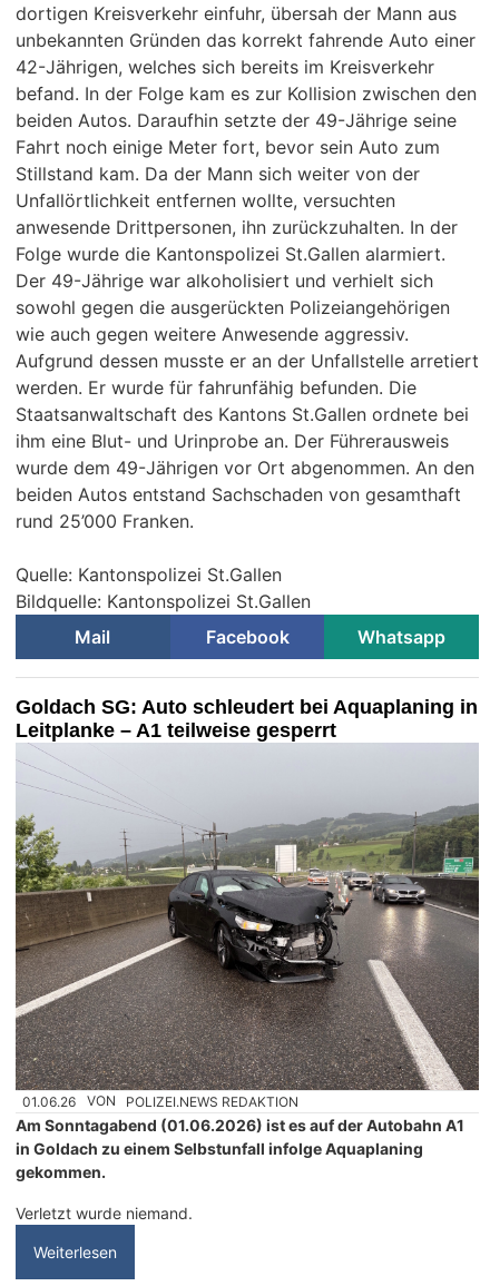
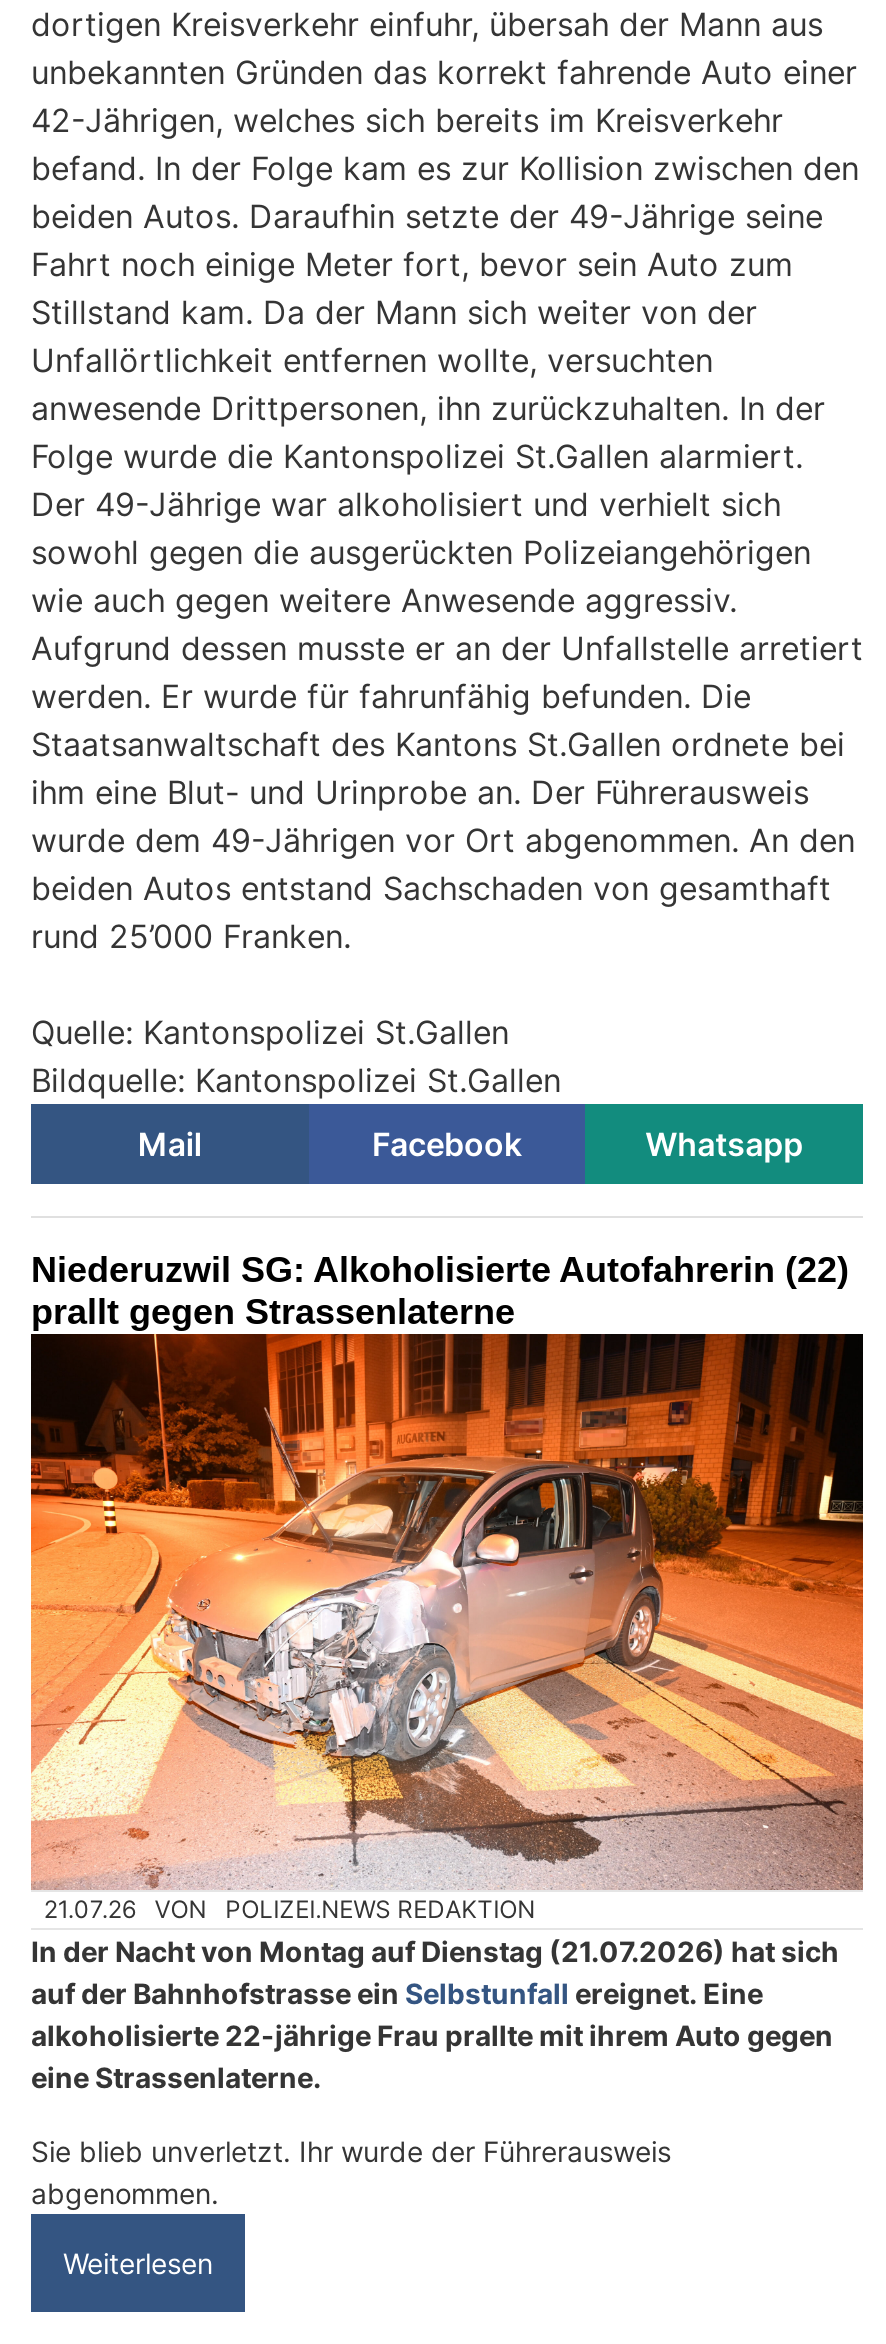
- Goldach SG: Auto schleudert bei Aquaplaning in
- Leitplanke – A1 teilweise gesperrt
+ Niederuzwil SG: Alkoholisierte Autofahrerin (22)
+ prallt gegen Strassenlaterne

- [image]
- 01.06.26 VON POLIZEI.NEWS REDAKTION
+ [image]
+ 21.07.26 VON POLIZEI.NEWS REDAKTION

moved up: VON | POLIZEI.NEWS REDAKTION

- Am Sonntagabend (01.06.2026) ist es auf der Autobahn A1
- in Goldach zu einem Selbstunfall infolge Aquaplaning
- gekommen.
+ In der Nacht von Montag auf Dienstag (21.07.2026) hat sich
+ auf der Bahnhofstrasse ein Selbstunfall ereignet. Eine
+ alkoholisierte 22-jährige Frau prallte mit ihrem Auto gegen
+ eine Strassenlaterne.

- Verletzt wurde niemand.
+ Sie blieb unverletzt. Ihr wurde der Führerausweis
+ abgenommen.
